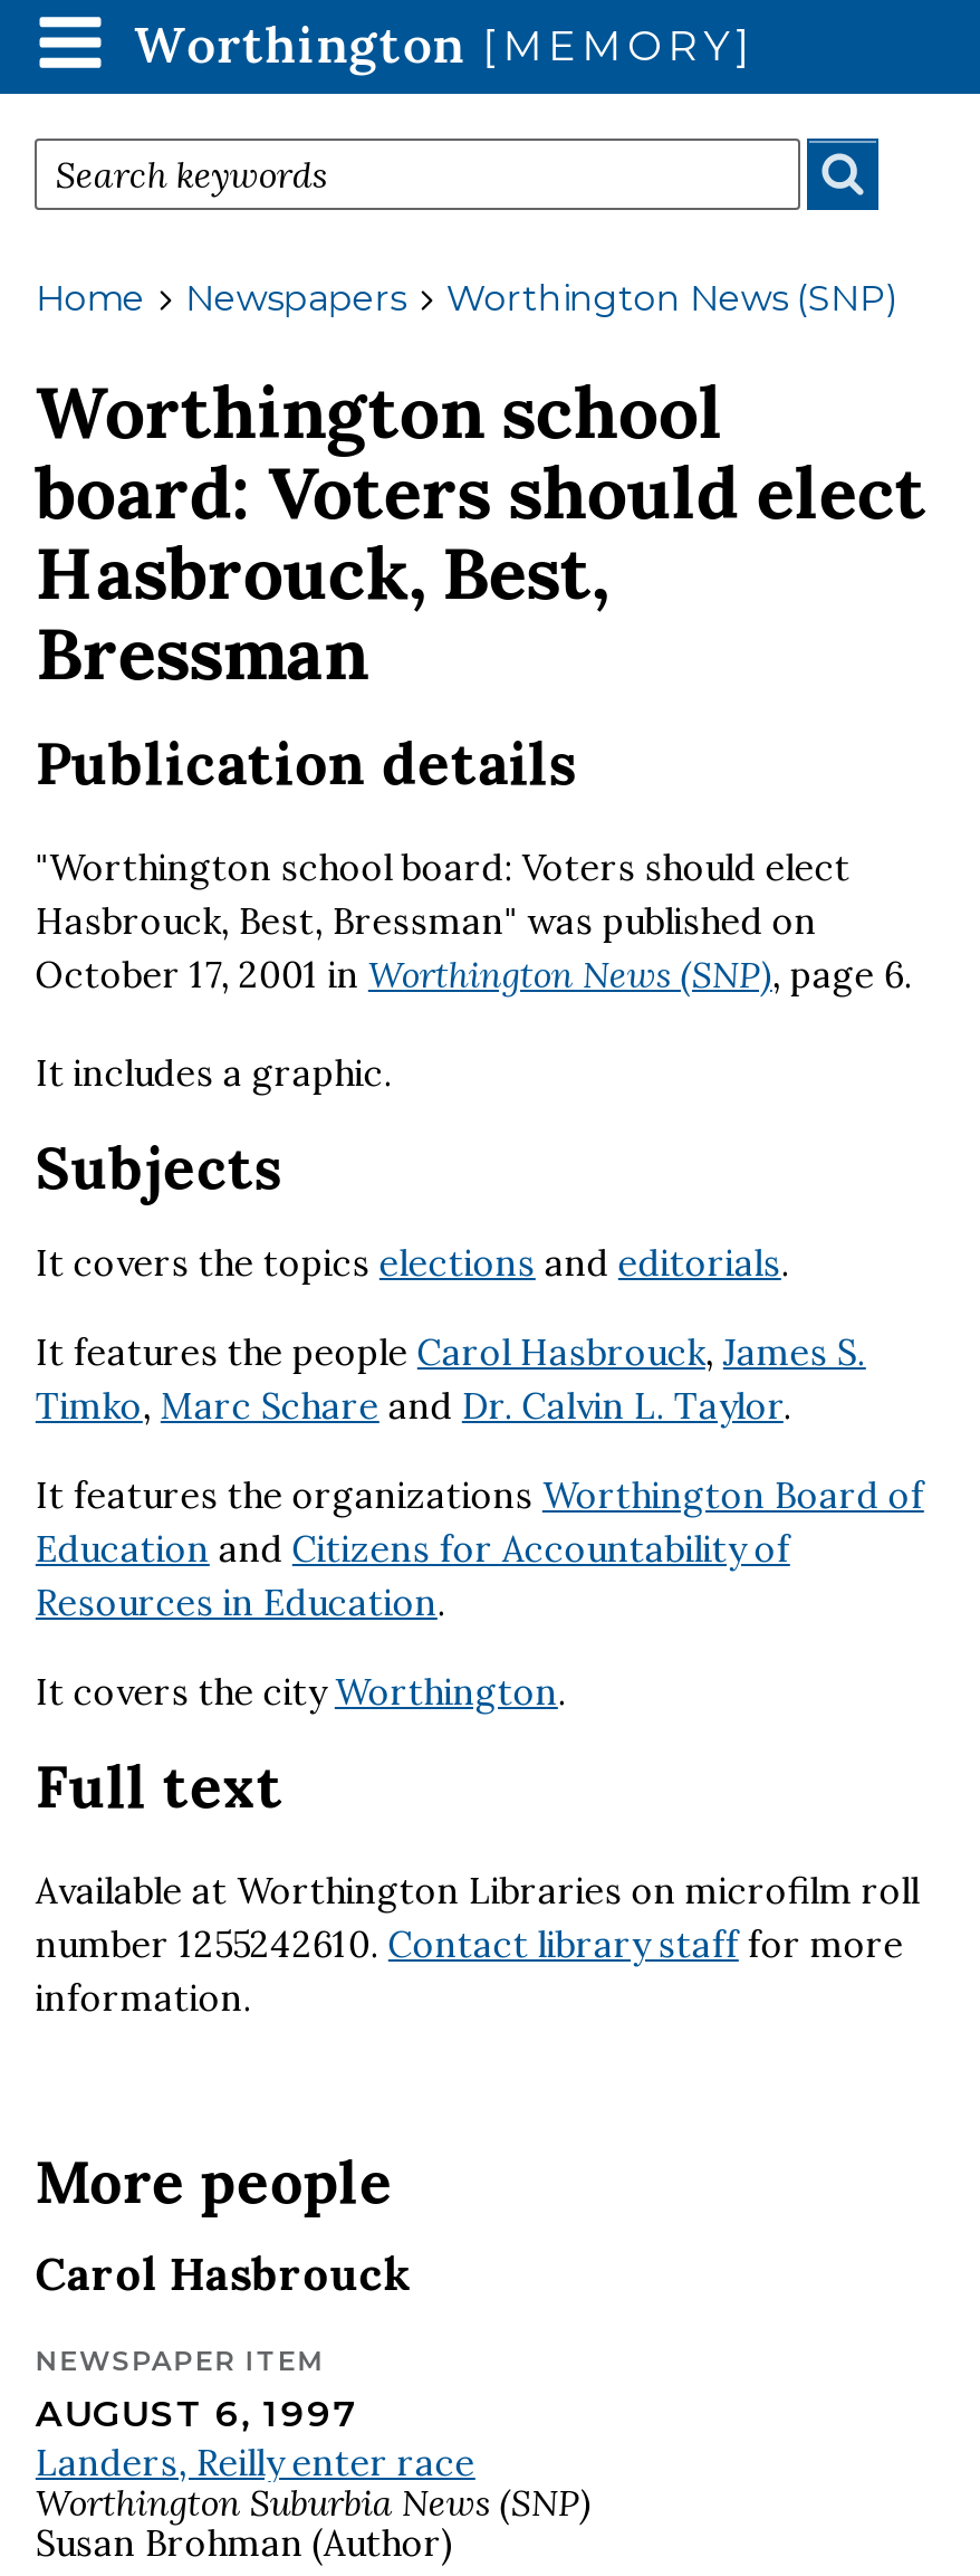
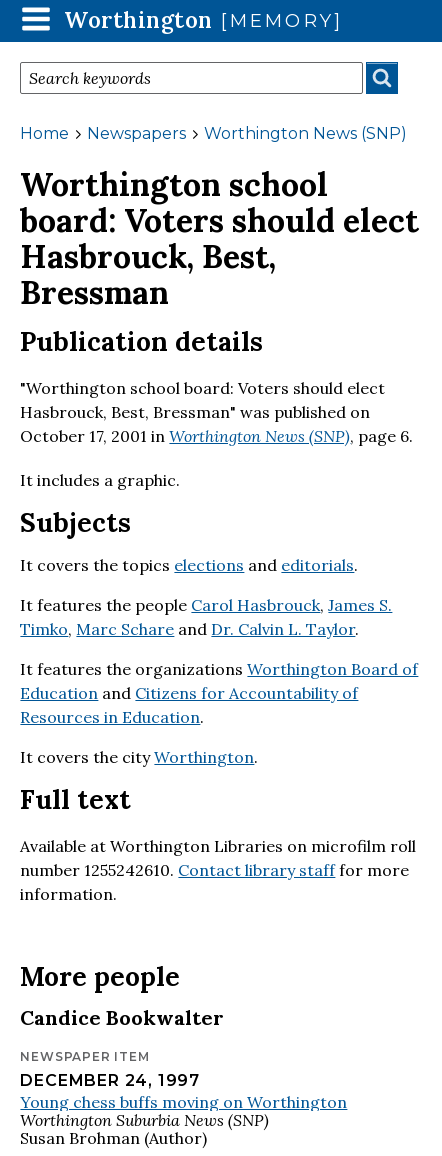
- Carol Hasbrouck
+ Candice Bookwalter

- AUGUST 6, 1997
- Landers, Reilly enter race
+ DECEMBER 24, 1997
+ Young chess buffs moving on Worthington
